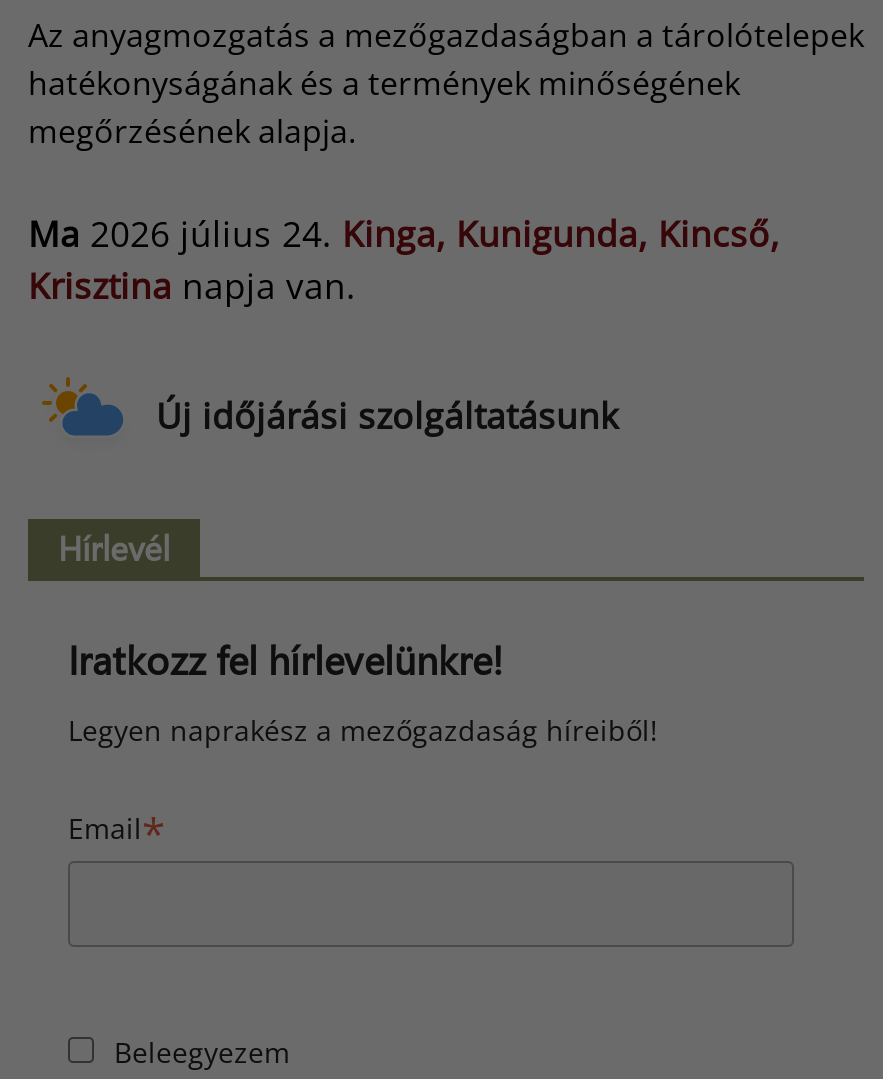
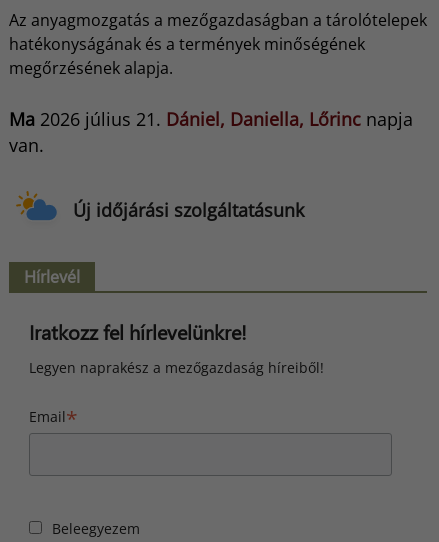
- Ma 2026 július 24. Kinga, Kunigunda, Kincső,
- Krisztina napja van.
+ Ma 2026 július 21. Dániel, Daniella, Lőrinc napja
+ van.
